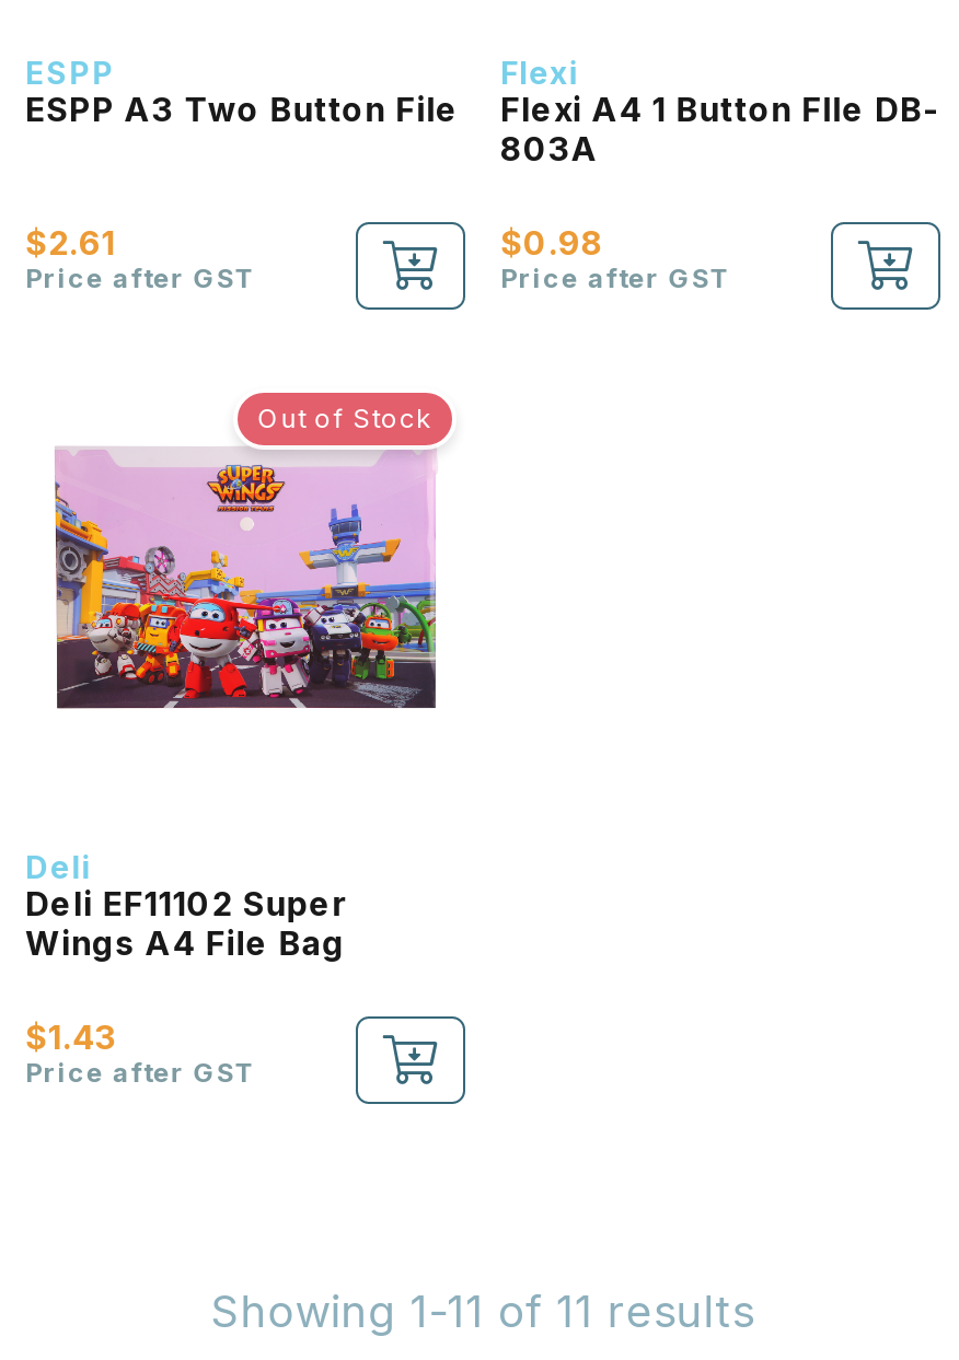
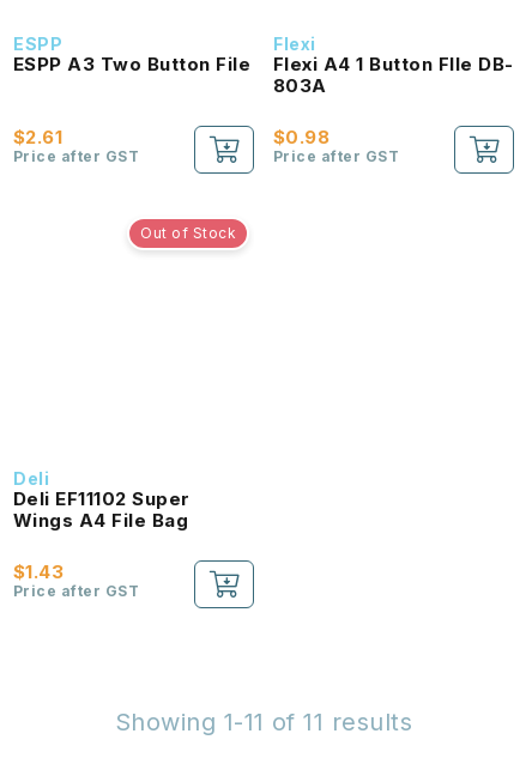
- [image]
